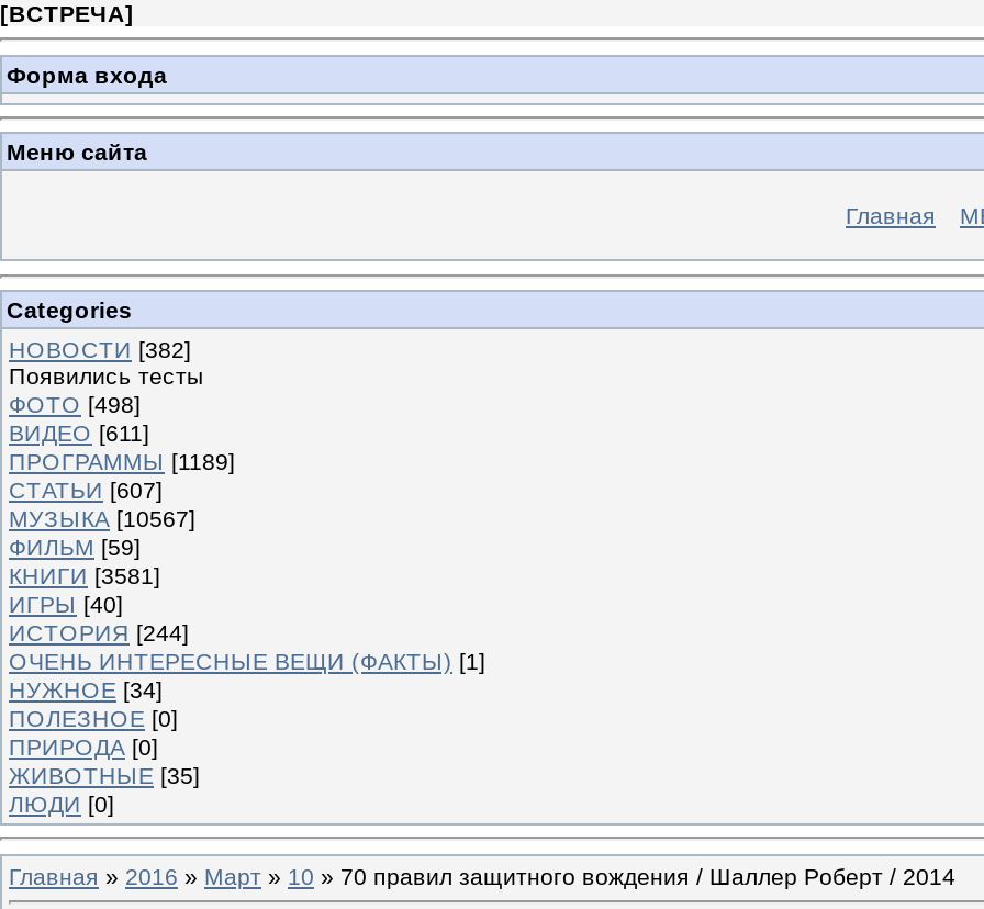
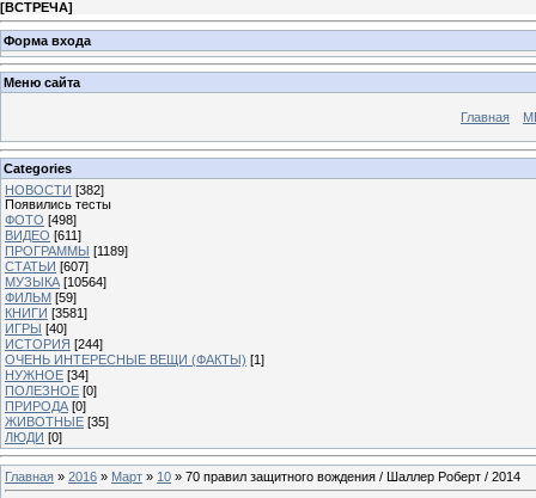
- МУЗЫКА [10567]
+ МУЗЫКА [10564]
